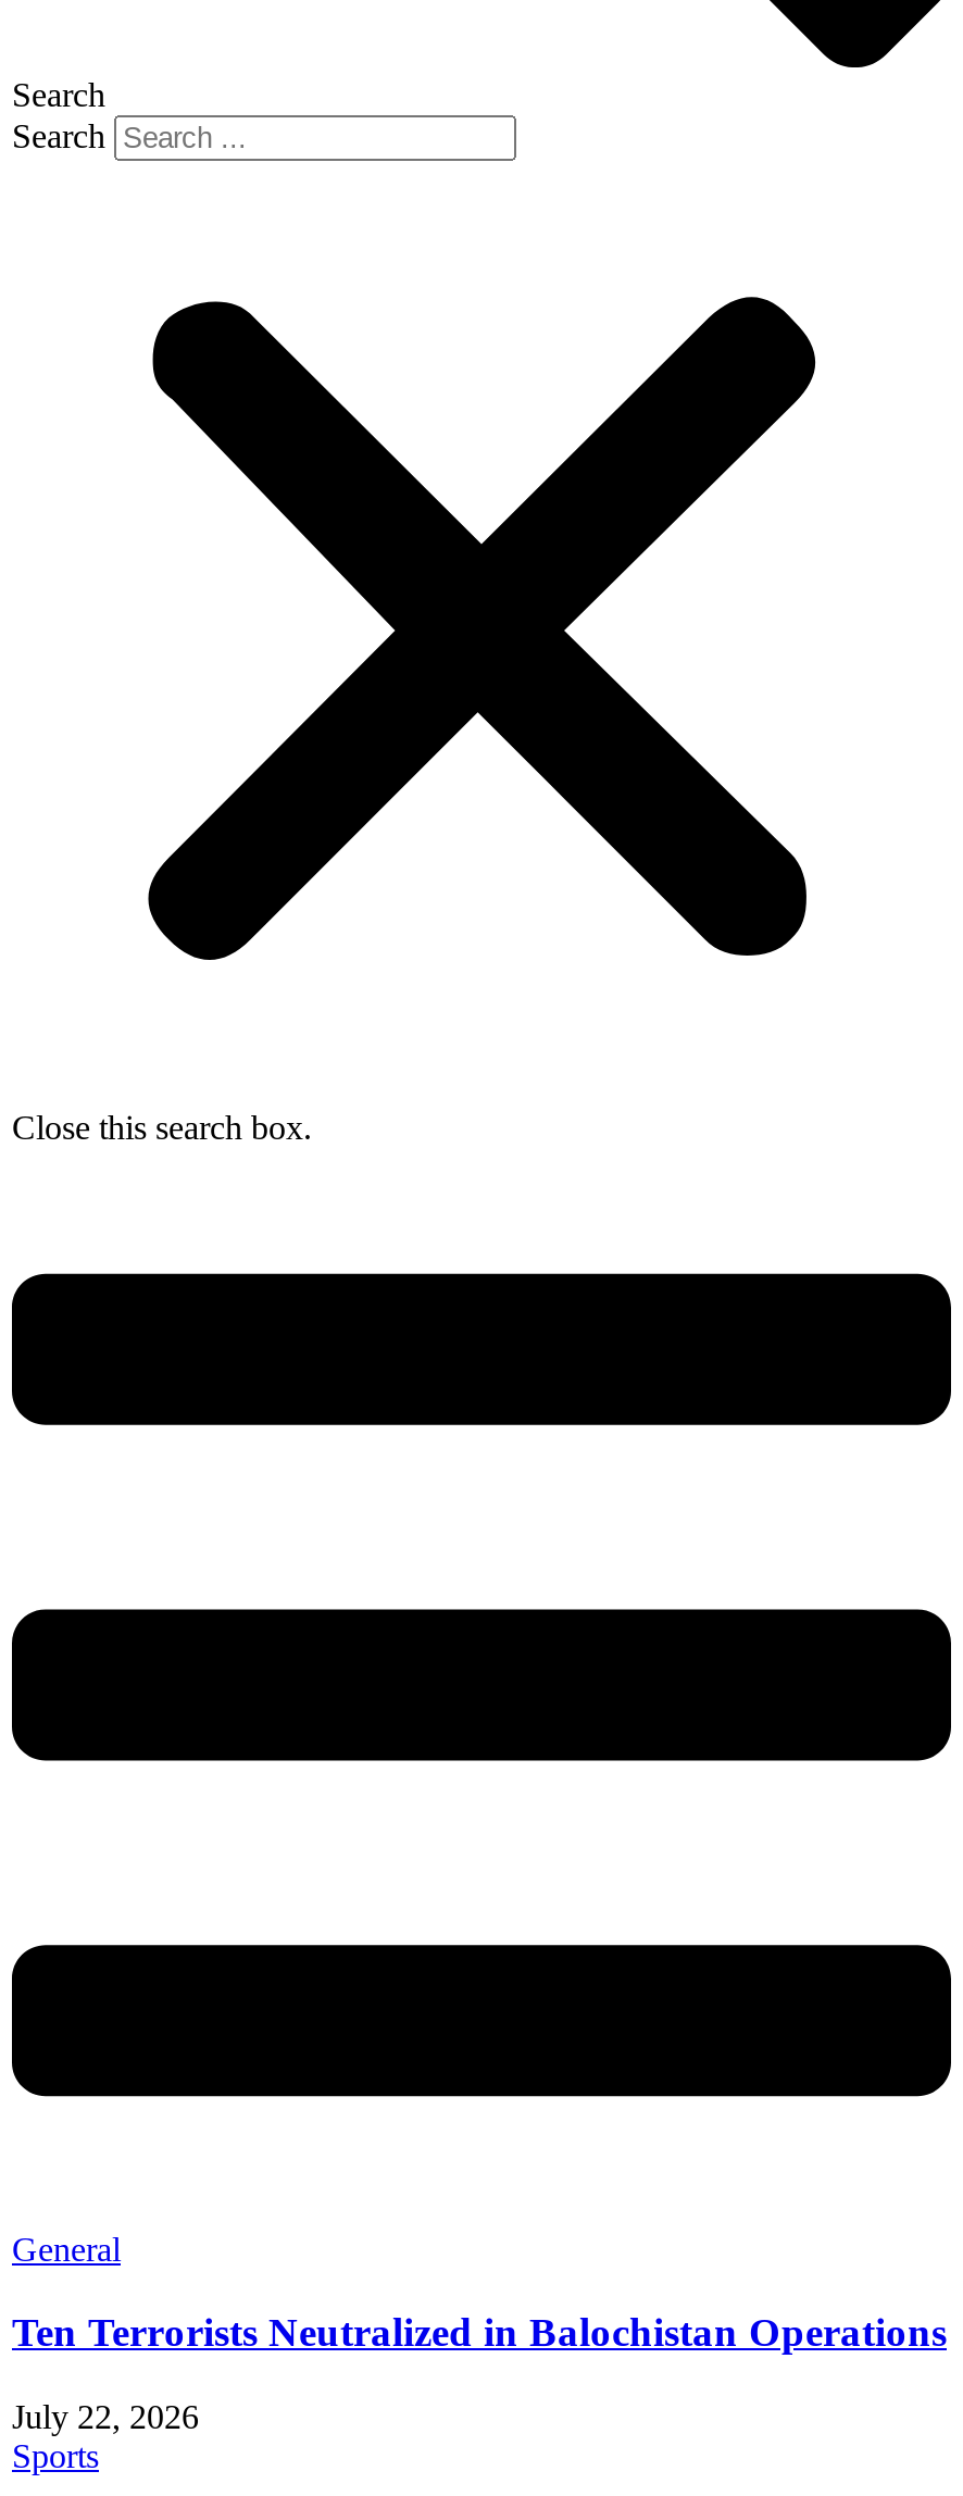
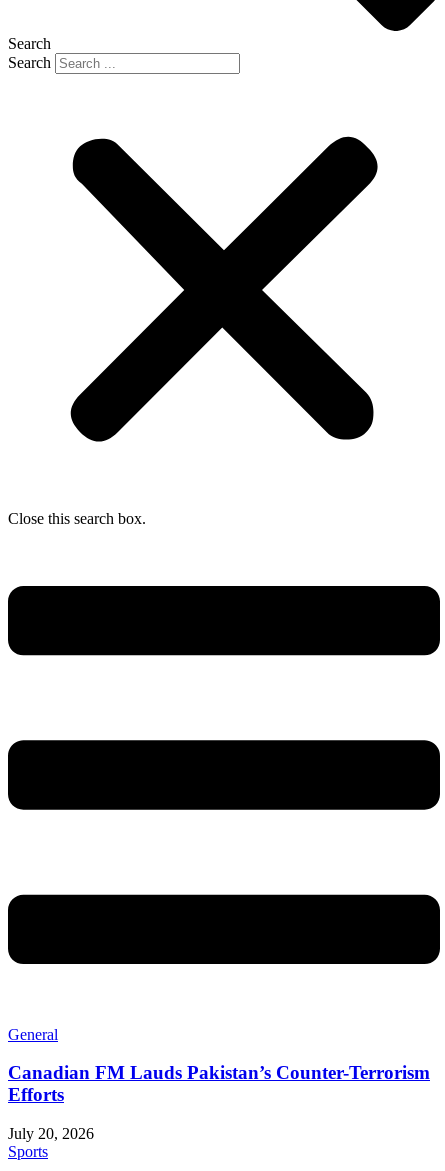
- Ten Terrorists Neutralized in Balochistan Operations
+ Canadian FM Lauds Pakistan’s Counter-Terrorism
+ Efforts

- July 22, 2026
+ July 20, 2026
